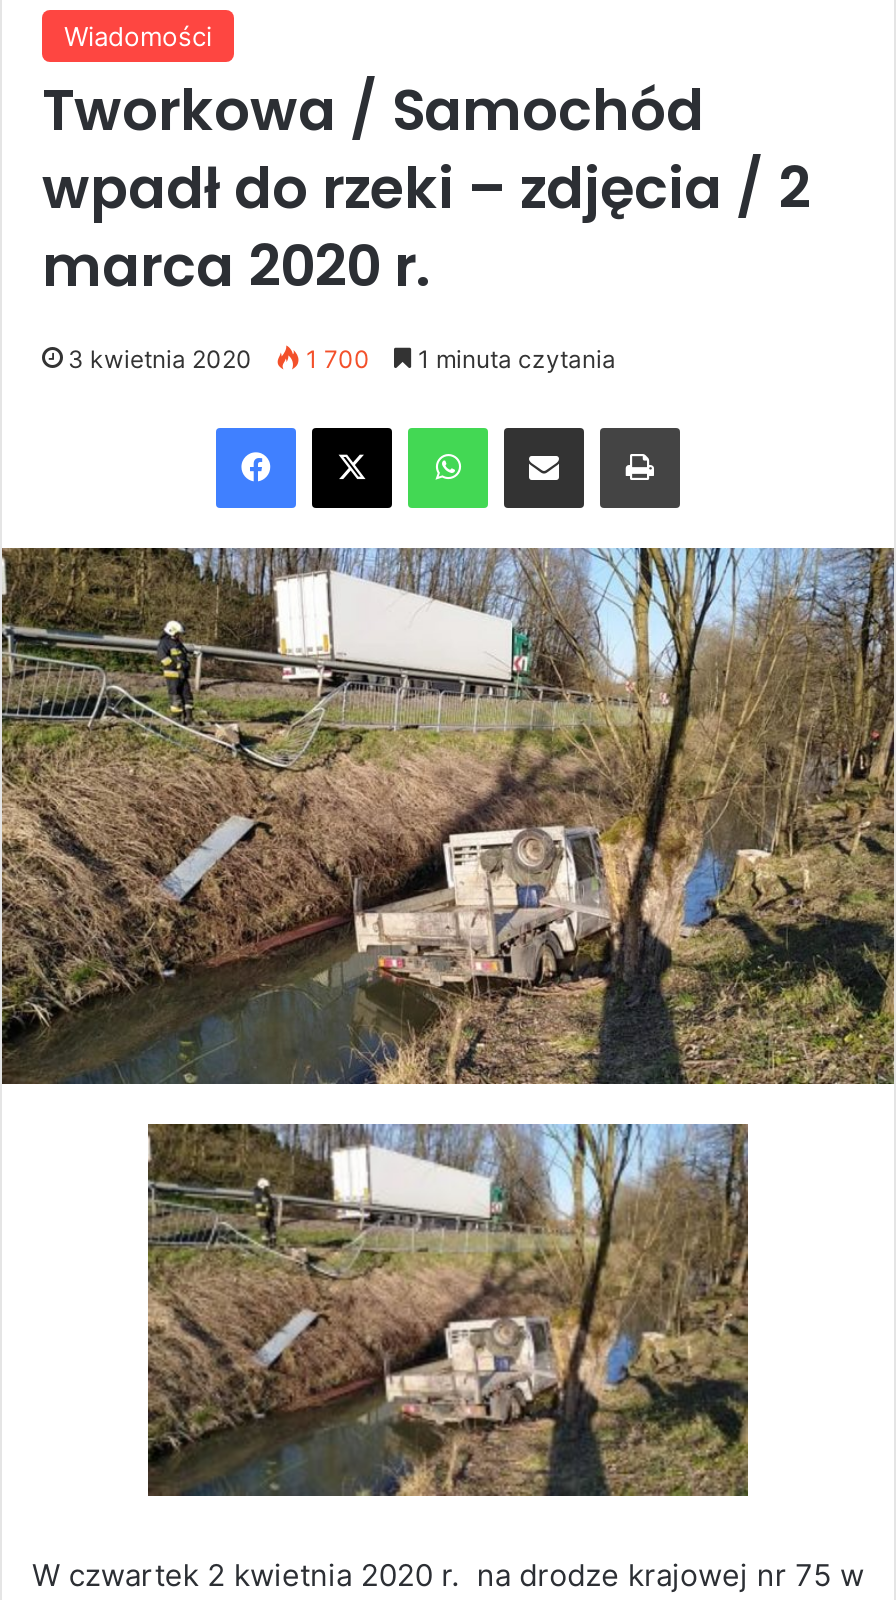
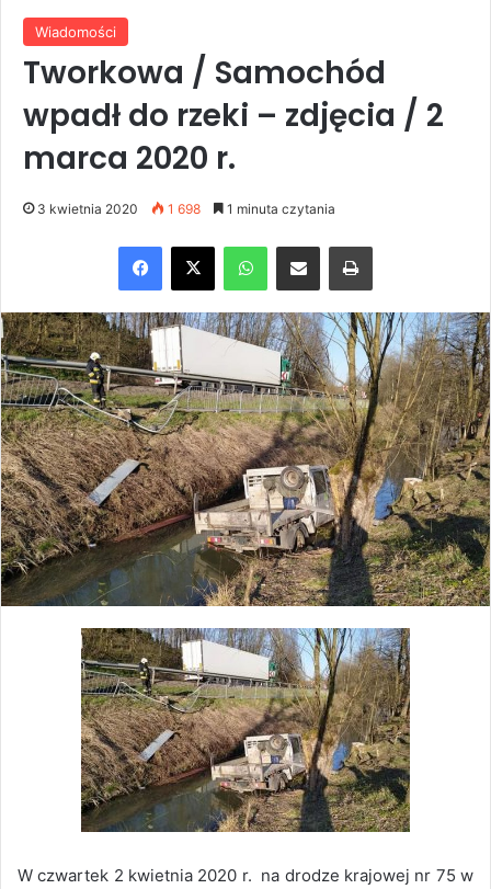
- 3 kwietnia 2020 1 700 1 minuta czytania
+ 3 kwietnia 2020 1 698 1 minuta czytania
